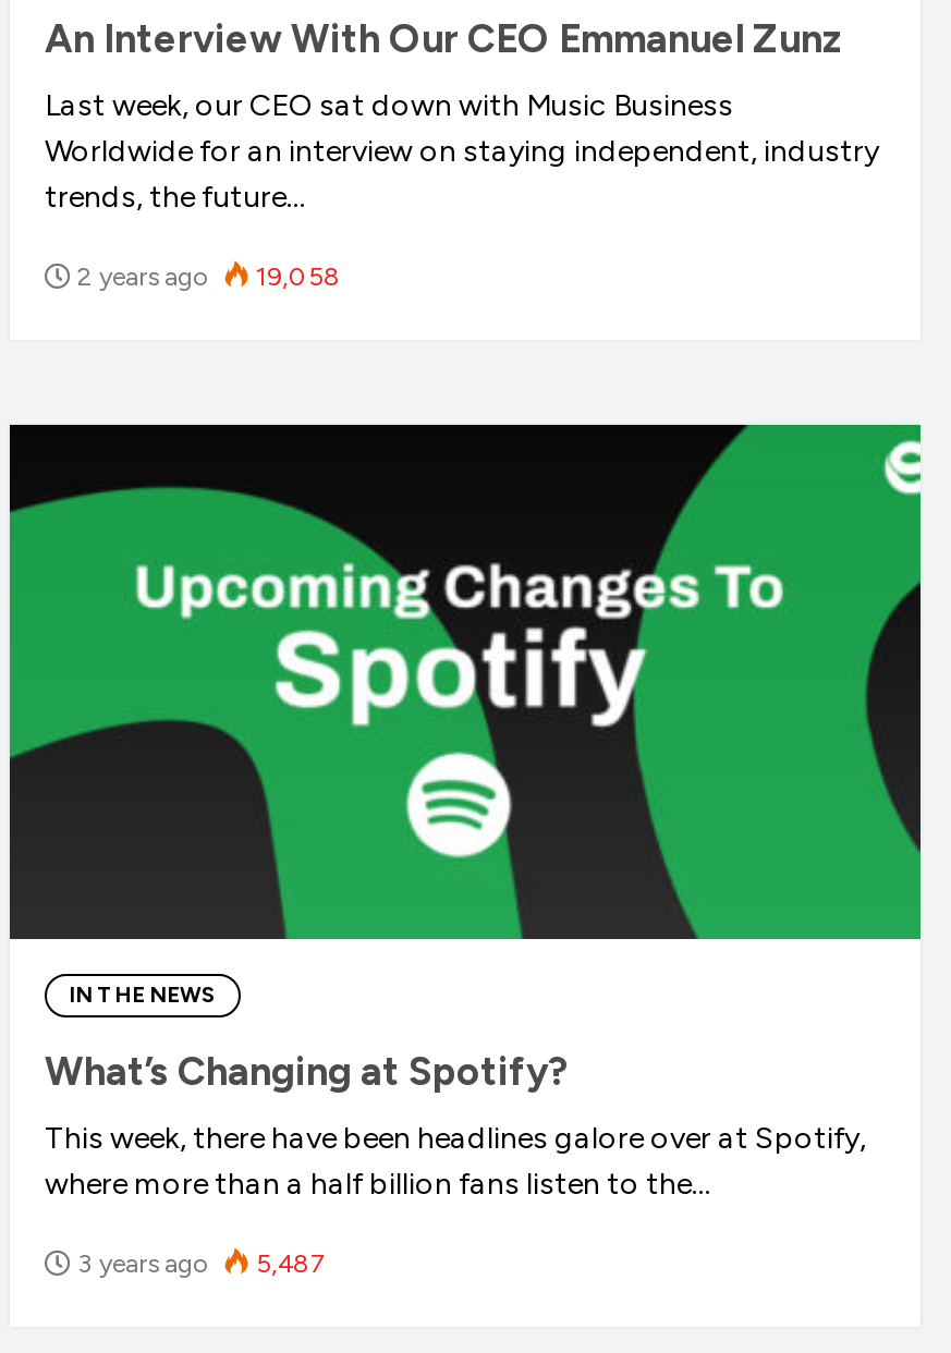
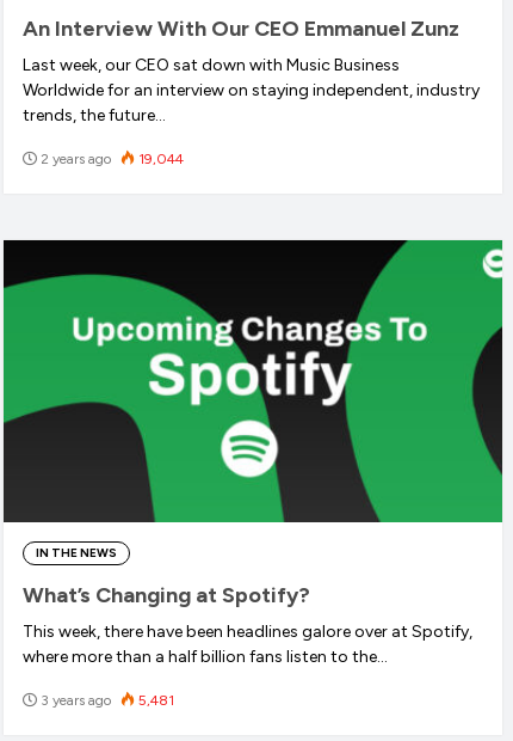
- 2 years ago 19,058
+ 2 years ago 19,044

- 3 years ago 5,487
+ 3 years ago 5,481
